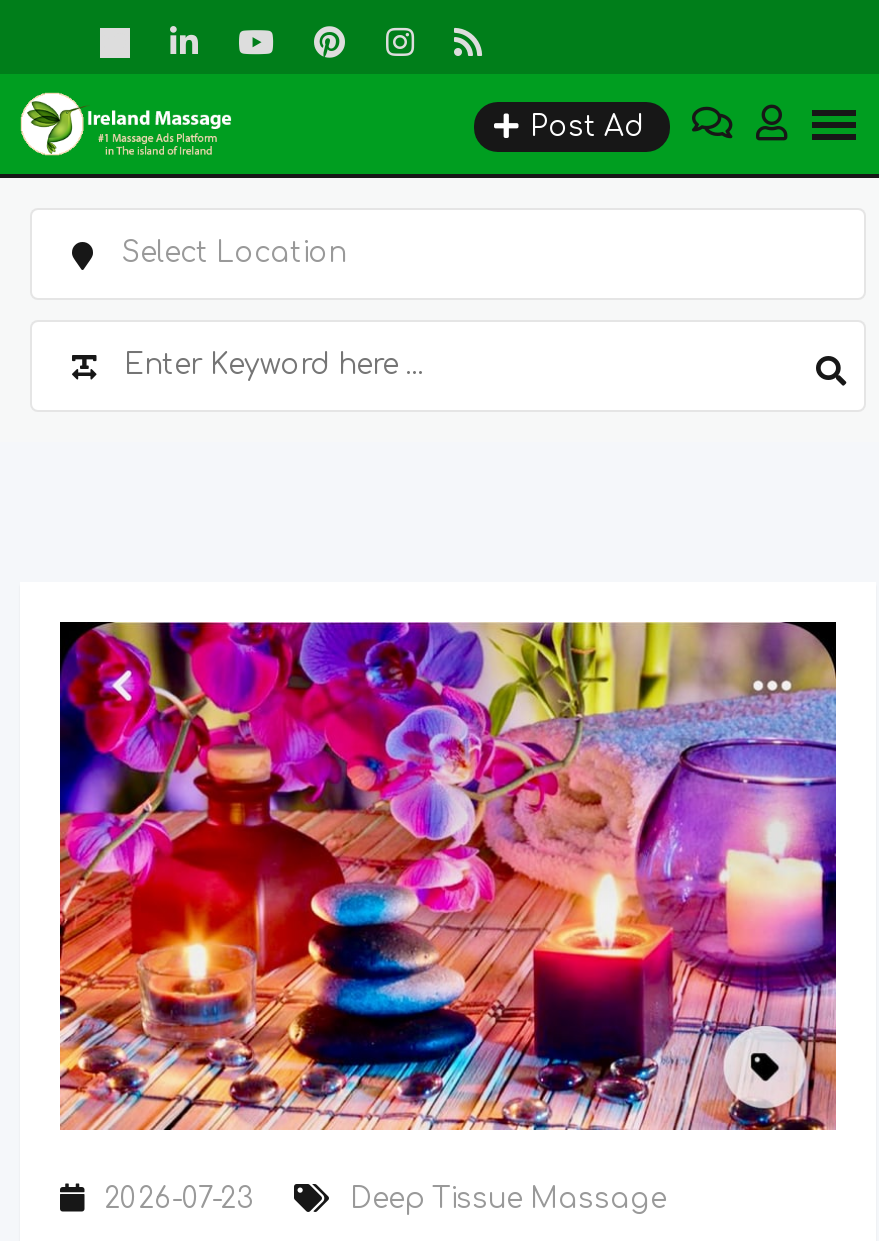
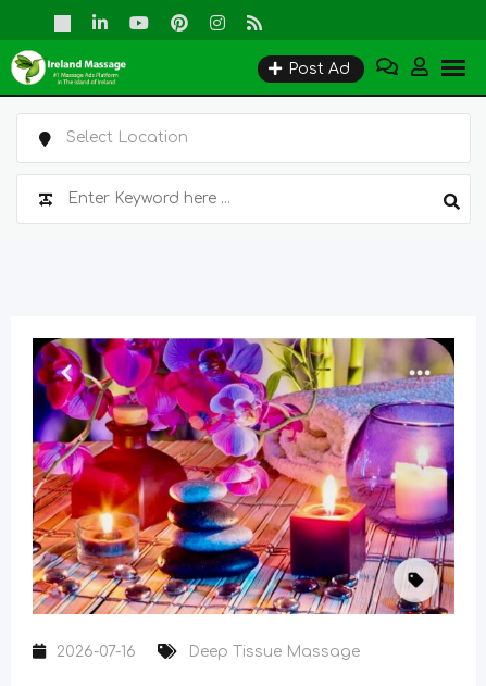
- 2026-07-23
+ 2026-07-16
